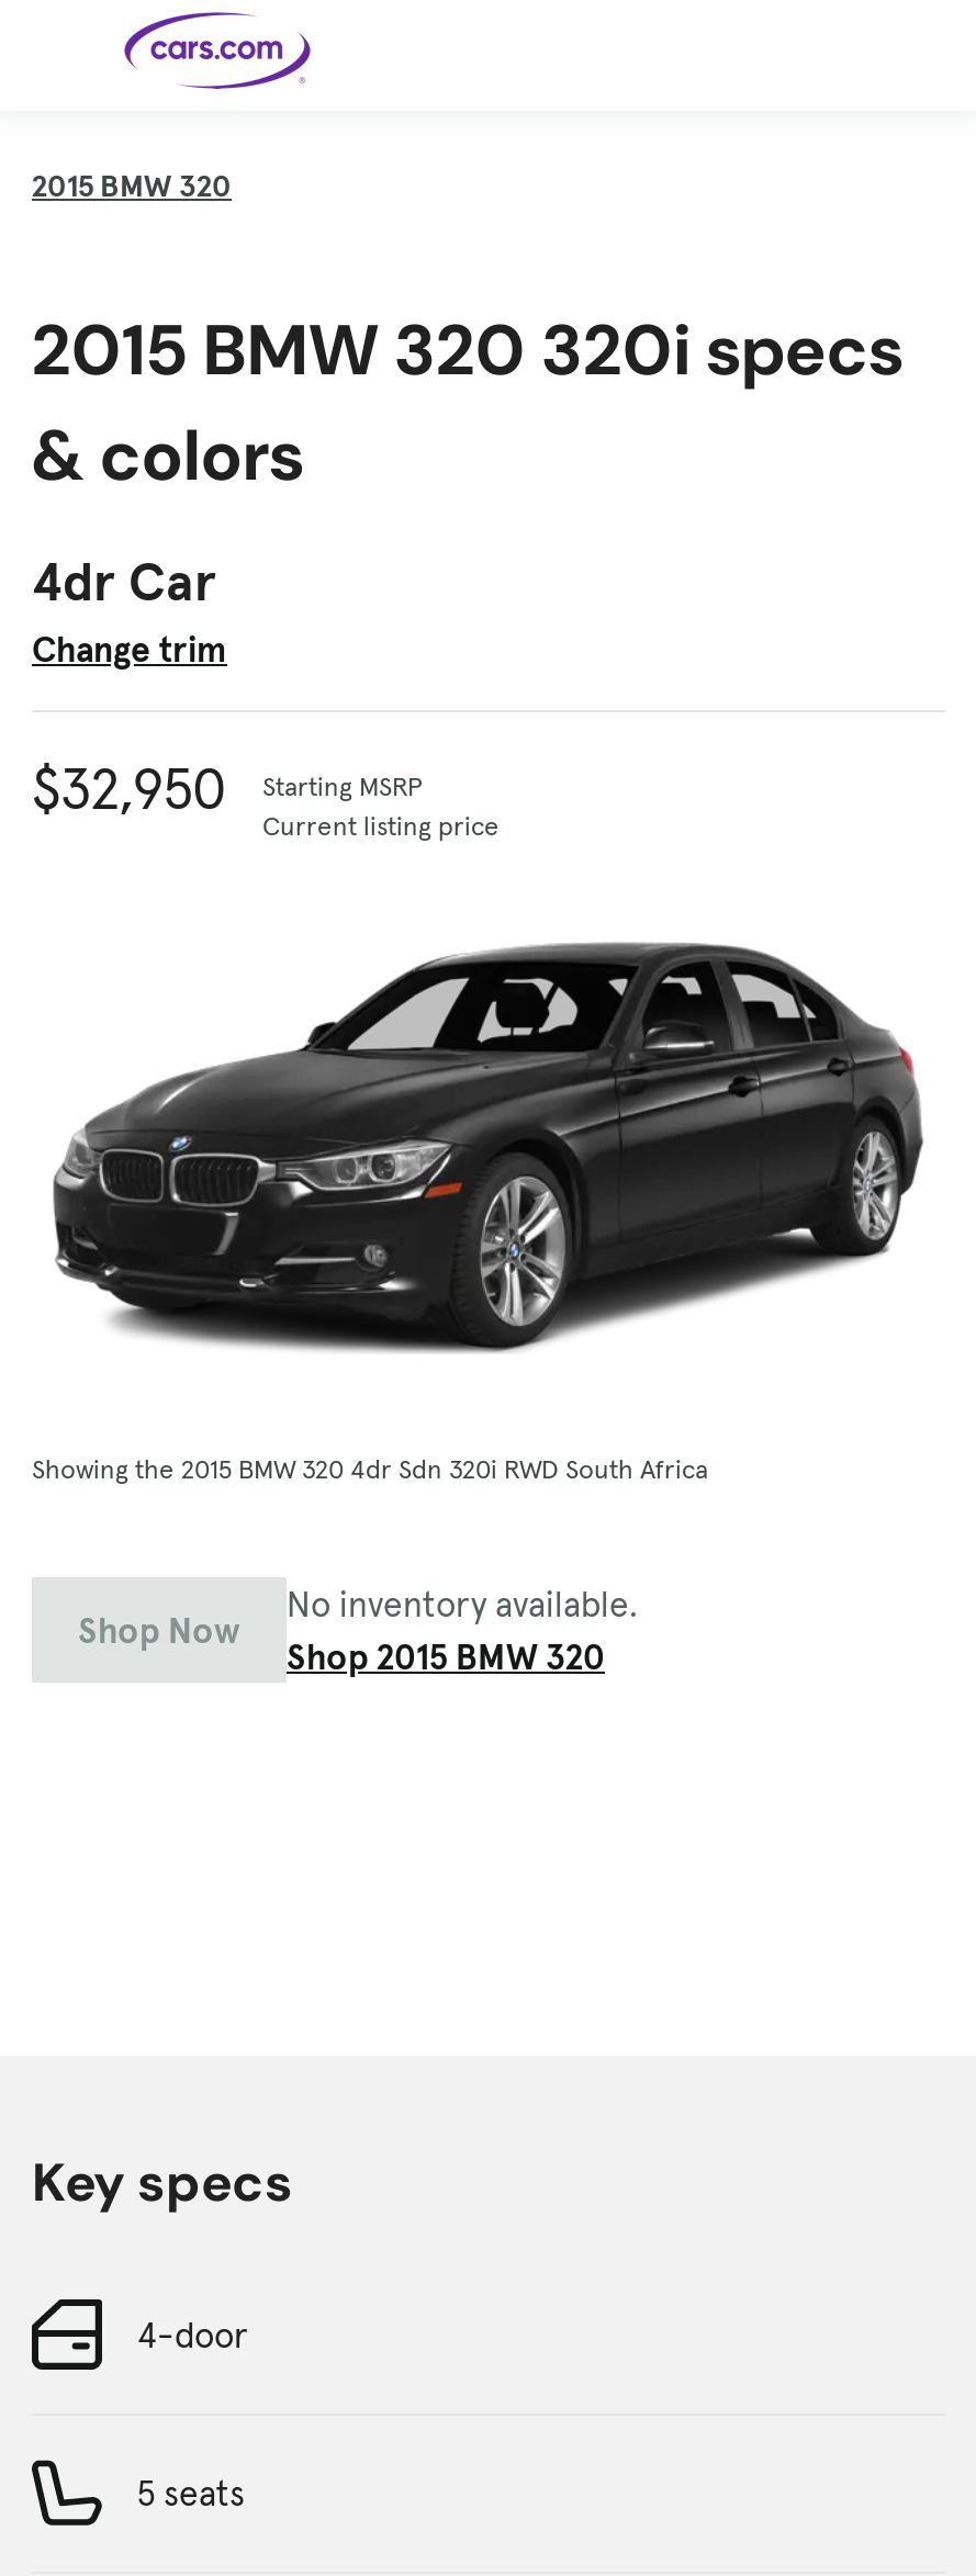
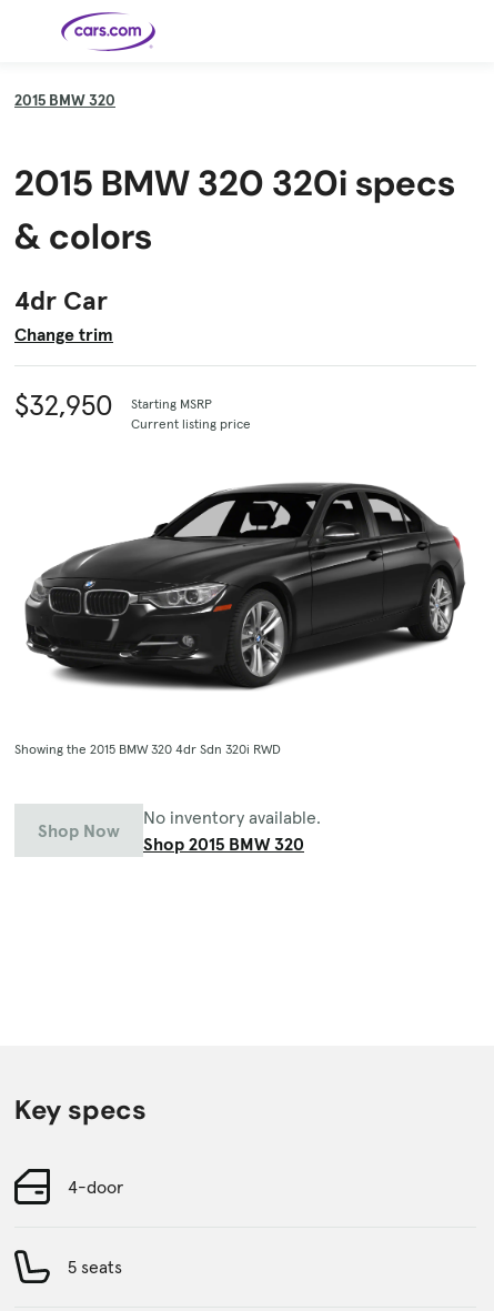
- Showing the 2015 BMW 320 4dr Sdn 320i RWD South Africa
+ Showing the 2015 BMW 320 4dr Sdn 320i RWD
